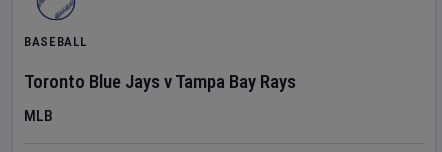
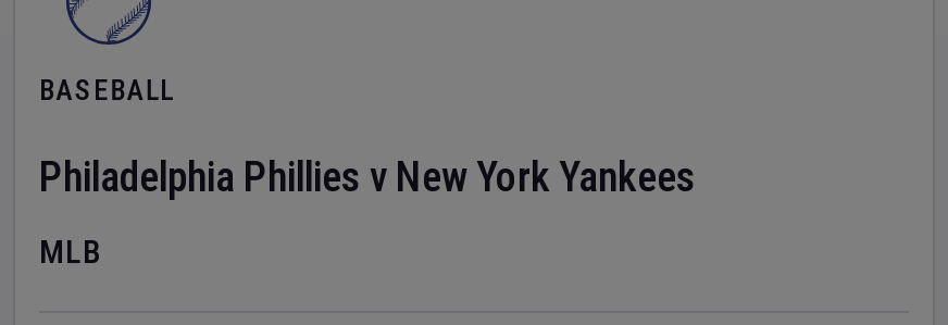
- Toronto Blue Jays v Tampa Bay Rays
+ Philadelphia Phillies v New York Yankees
